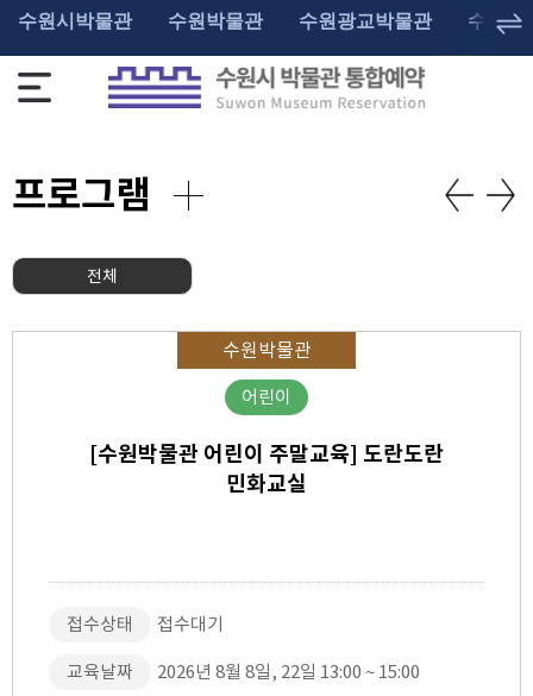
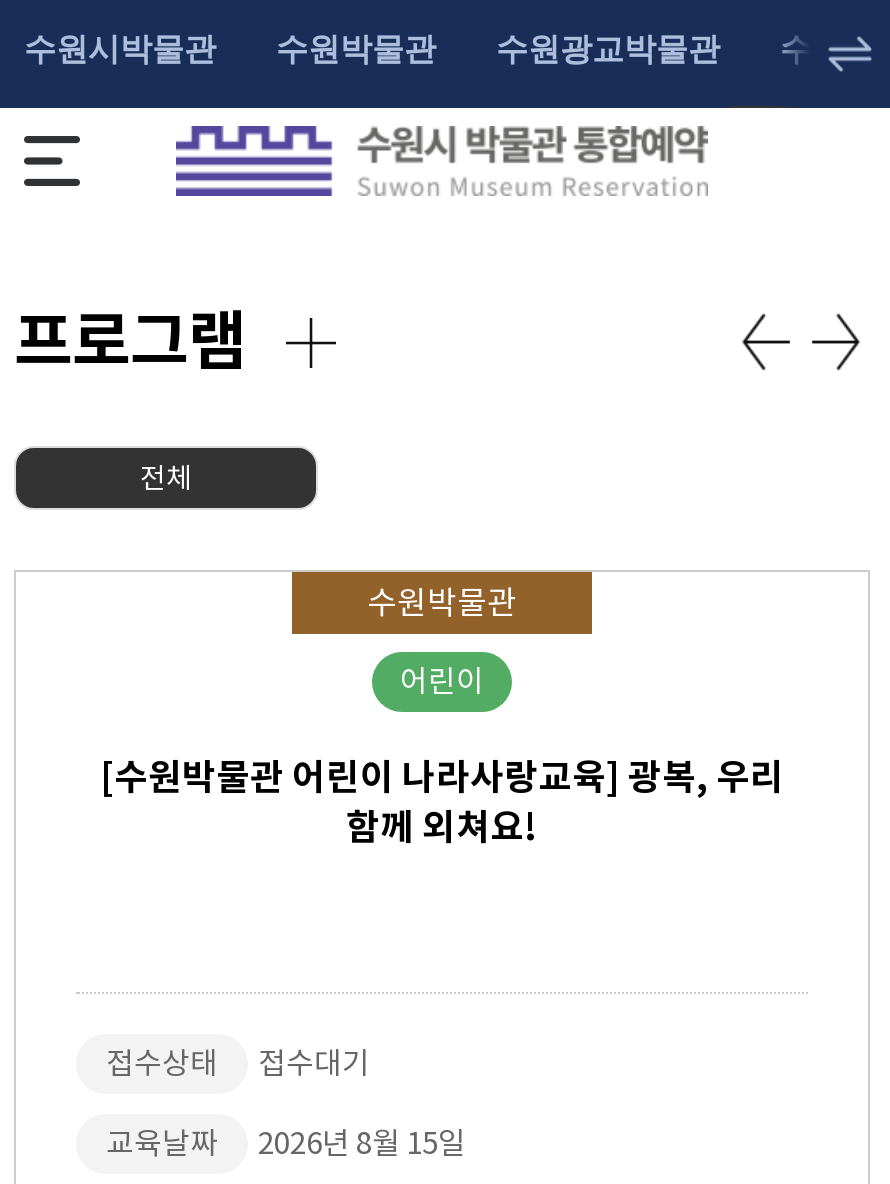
- [수원박물관 어린이 주말교육] 도란도란
- 민화교실
+ [수원박물관 어린이 나라사랑교육] 광복, 우리
+ 함께 외쳐요!

- 교육날짜 2026년 8월 8일, 22일 13:00 ~ 15:00
+ 교육날짜 2026년 8월 15일
